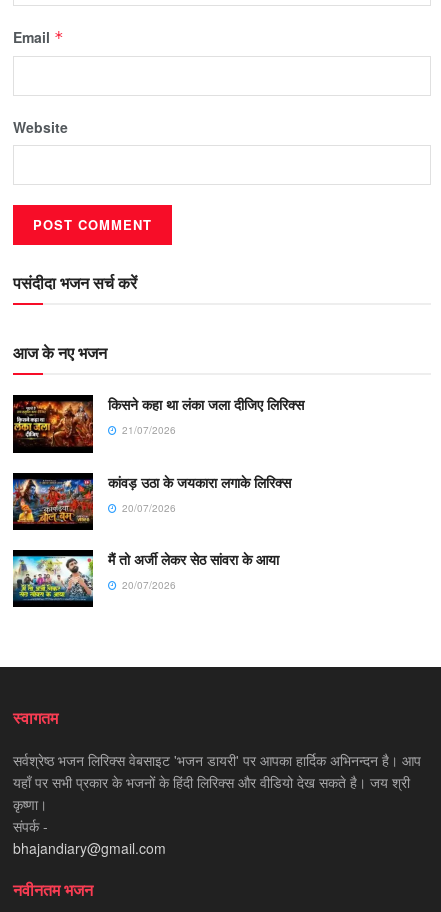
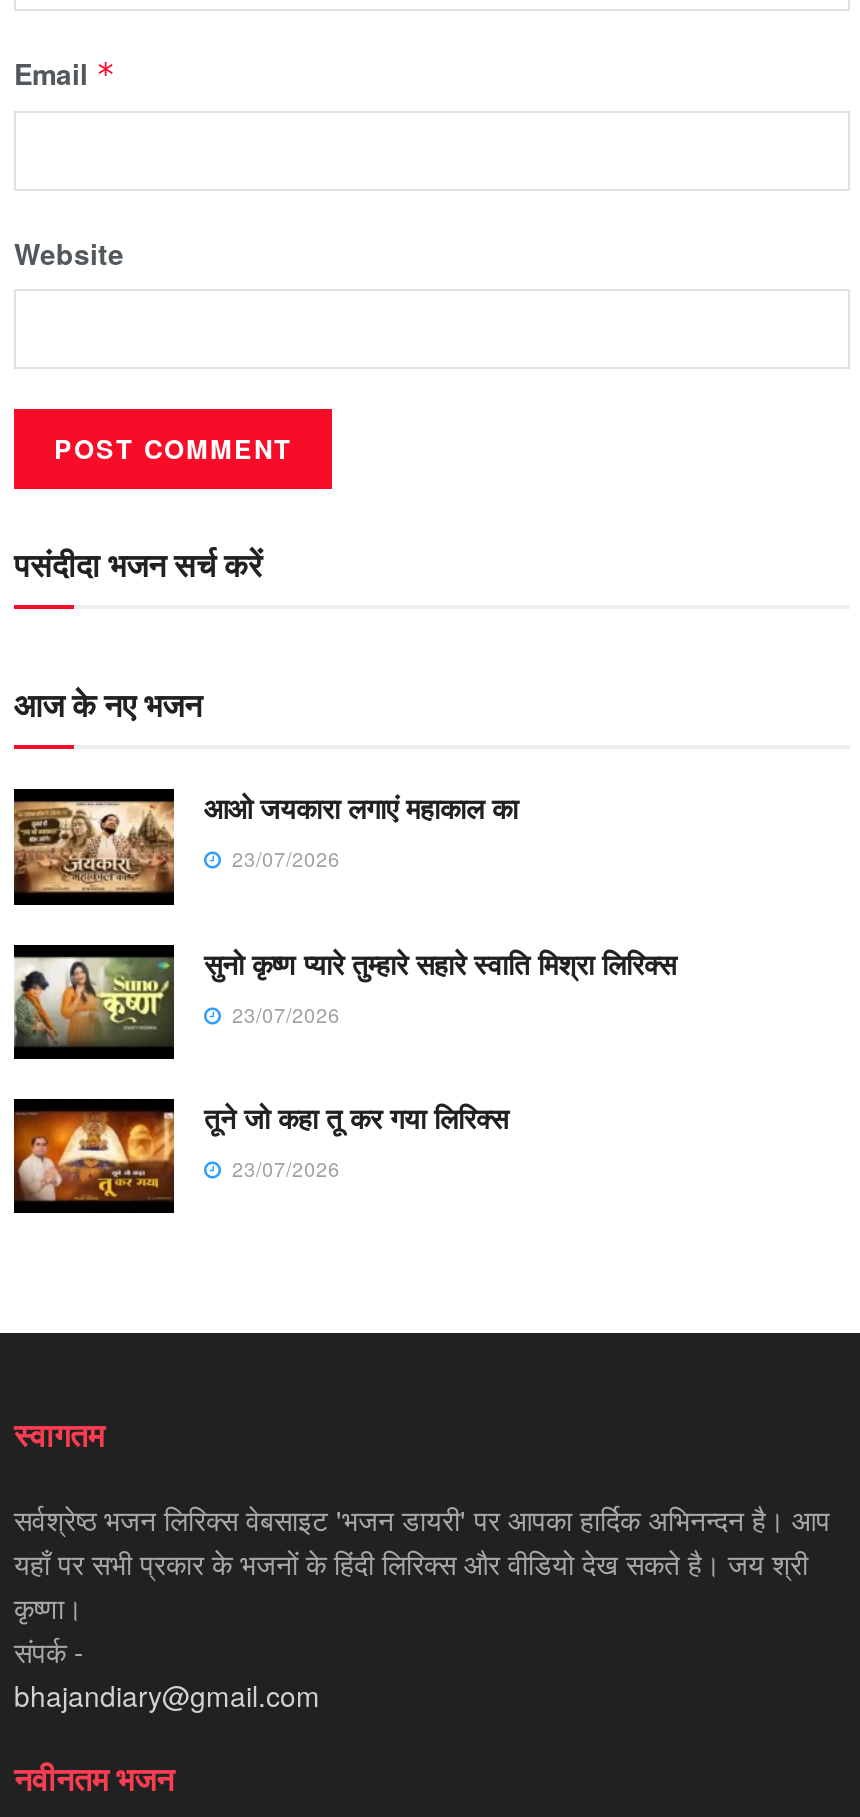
- [image]
- किसने कहा था लंका जला दीजिए लिरिक्स
- 21/07/2026
+ [image]
+ आओ जयकारा लगाएं महाकाल का
+ 23/07/2026

- [image]
- कांवड़ उठा के जयकारा लगाके लिरिक्स
- 20/07/2026
+ [image]
+ सुनो कृष्ण प्यारे तुम्हारे सहारे स्वाति मिश्रा लिरिक्स
+ 23/07/2026

- [image]
- मैं तो अर्जी लेकर सेठ सांवरा के आया
- 20/07/2026
+ [image]
+ तूने जो कहा तू कर गया लिरिक्स
+ 23/07/2026
